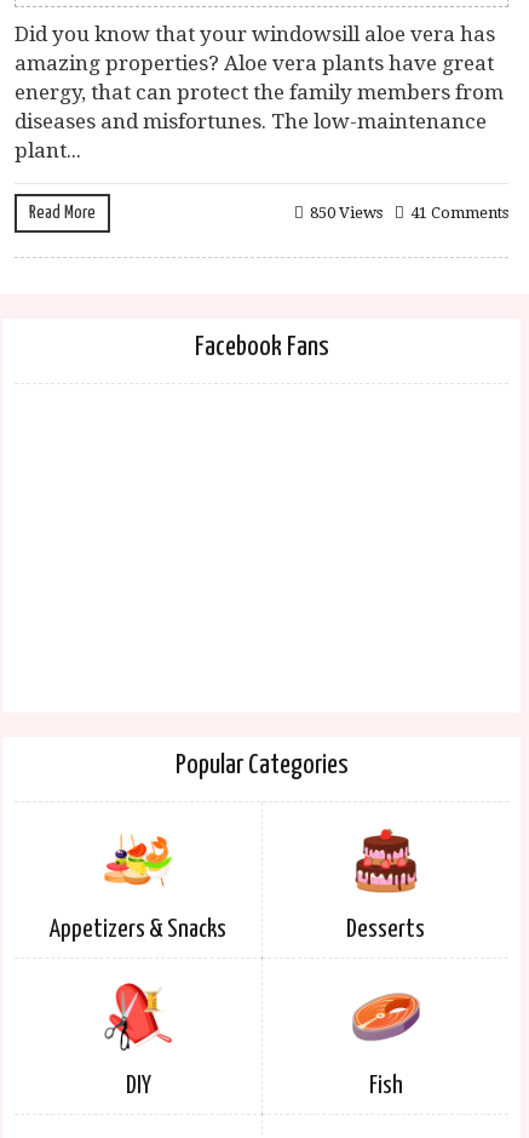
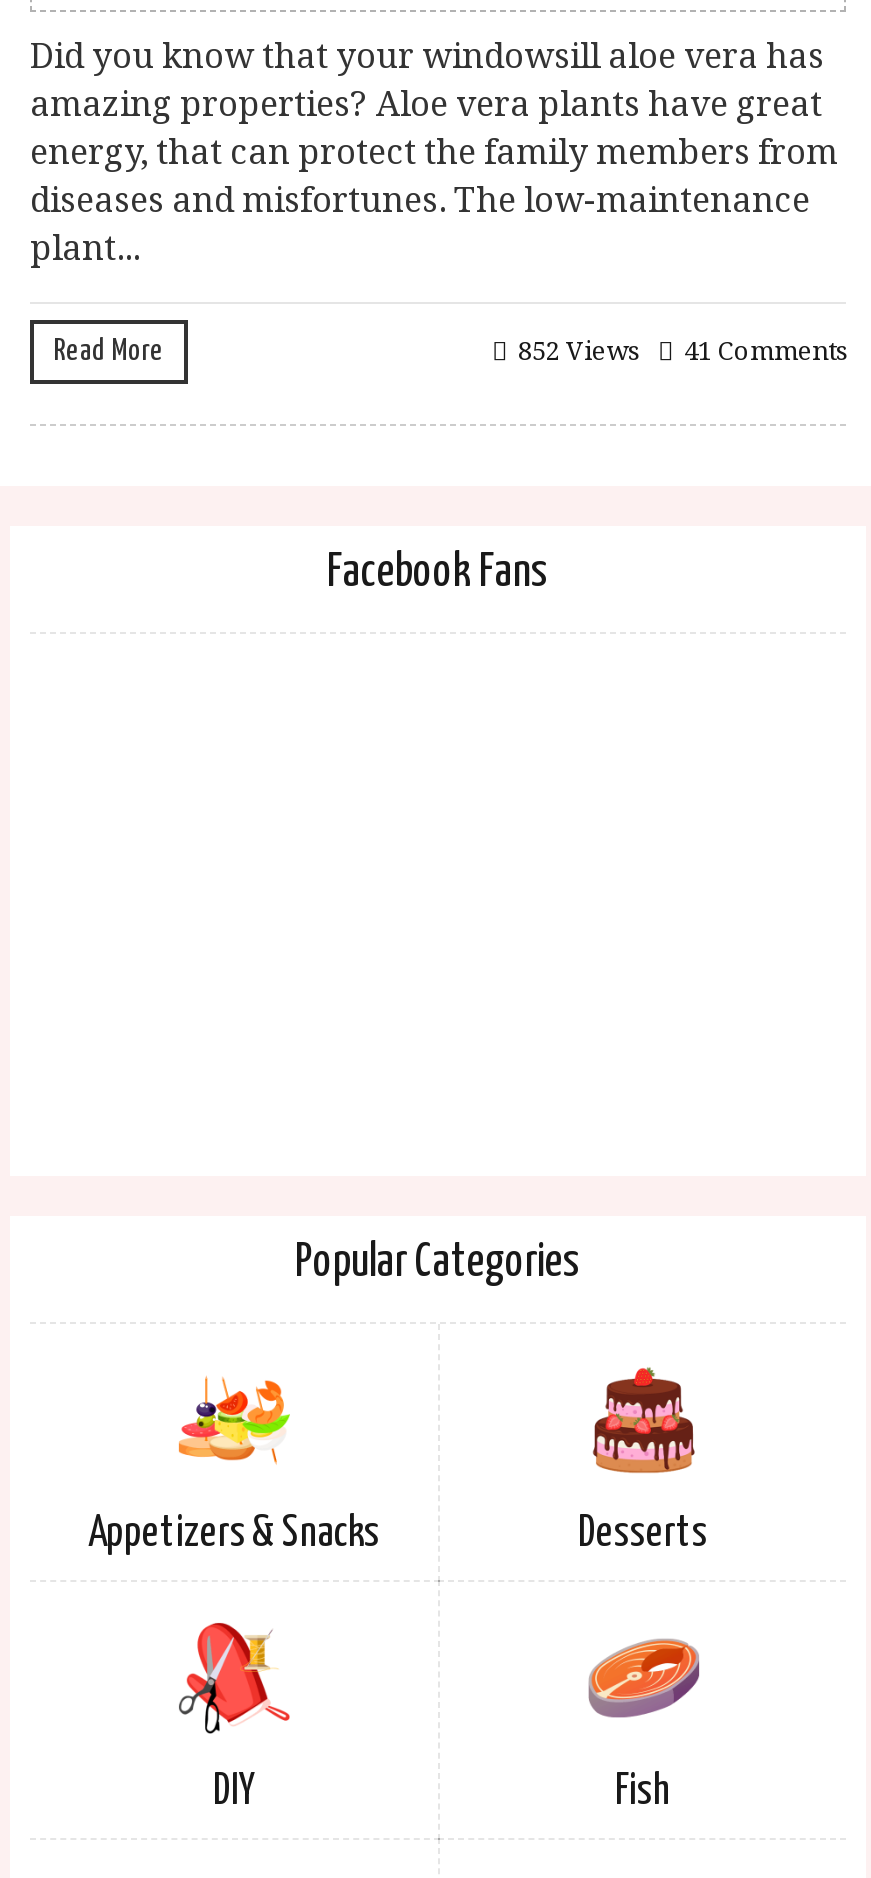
- 850 Views 41 Comments
+ 852 Views 41 Comments
